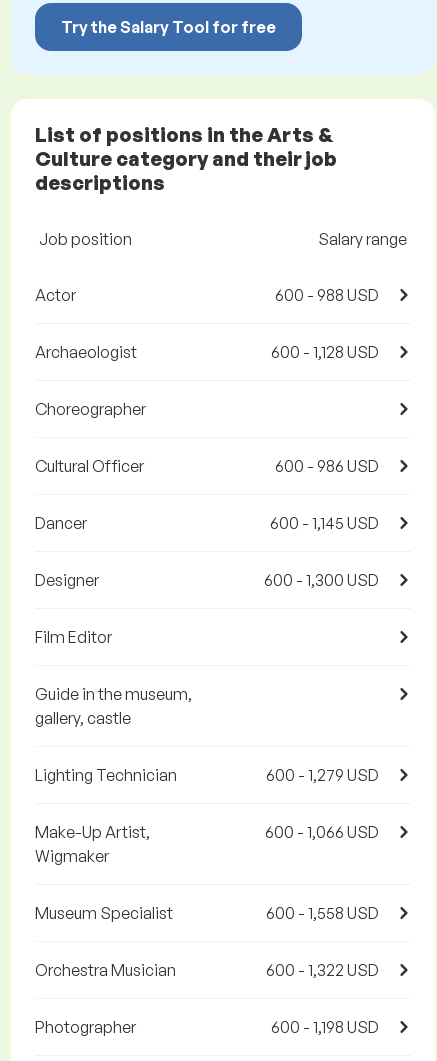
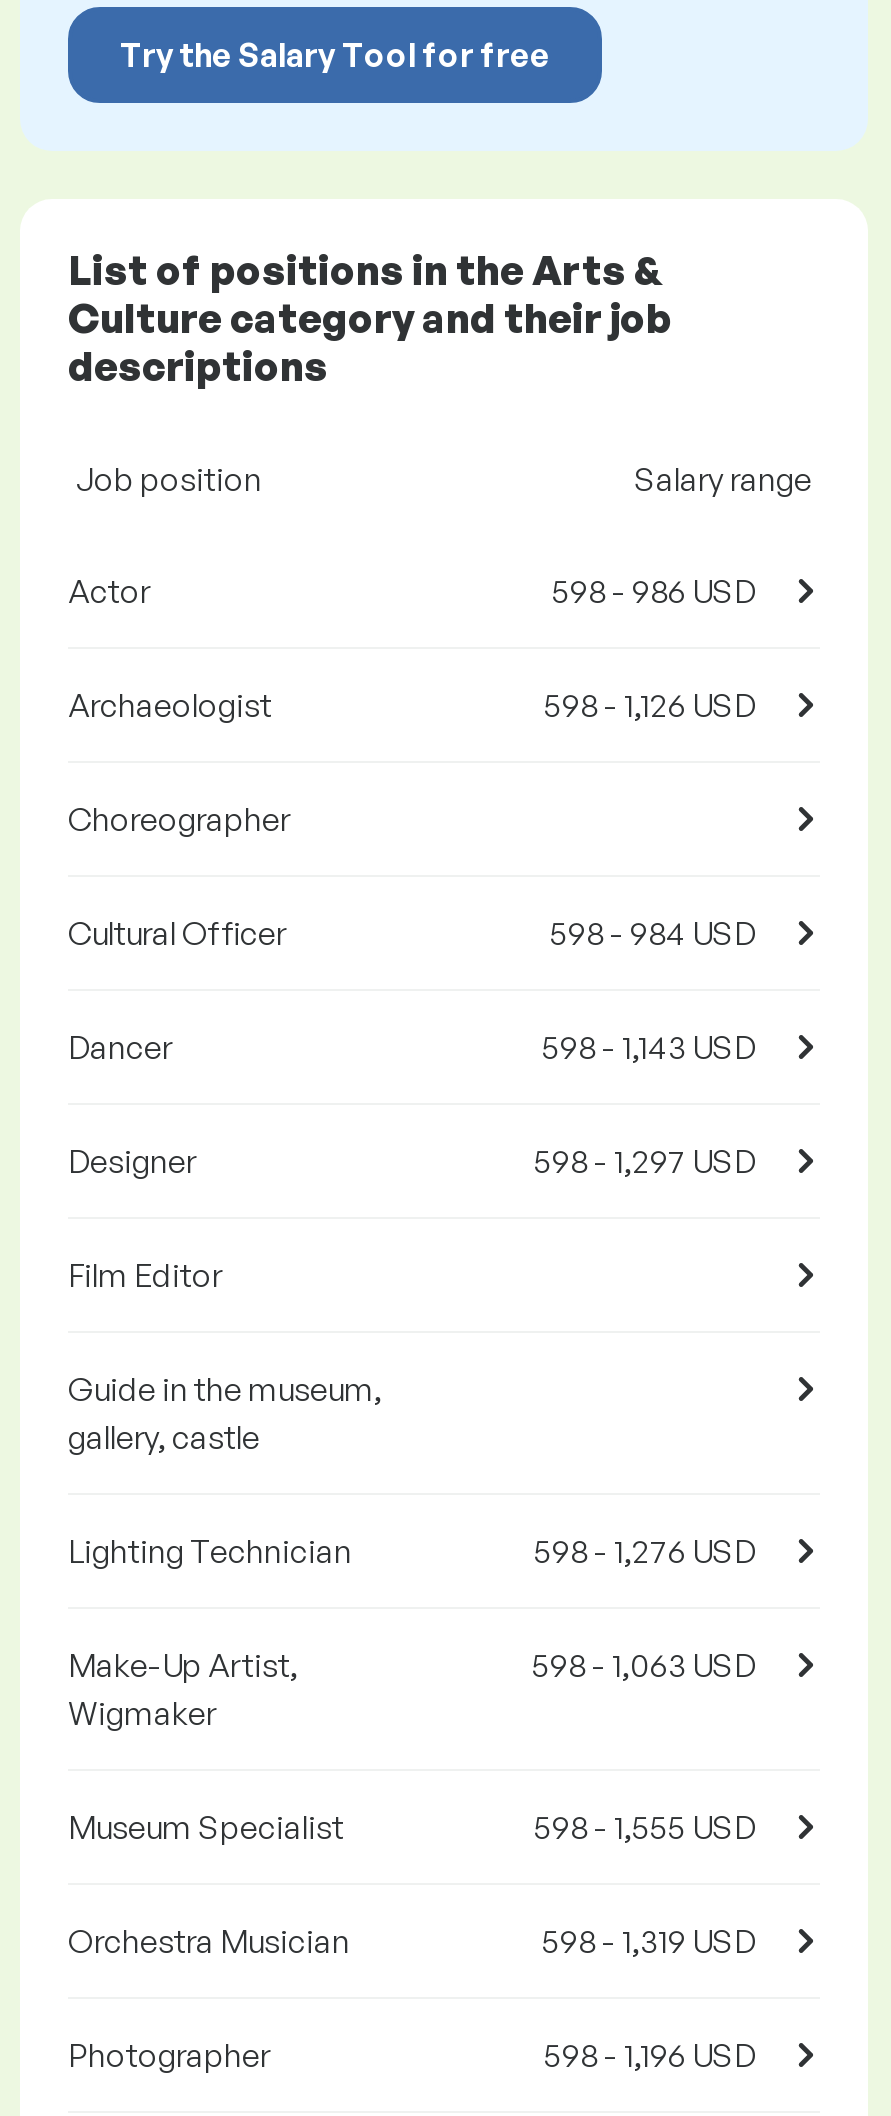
- 600 - 988 USD
+ 598 - 986 USD

- 600 - 1,128 USD
+ 598 - 1,126 USD

- 600 - 986 USD
+ 598 - 984 USD

- 600 - 1,145 USD
+ 598 - 1,143 USD

- 600 - 1,300 USD
+ 598 - 1,297 USD

- 600 - 1,279 USD
+ 598 - 1,276 USD

- 600 - 1,066 USD
+ 598 - 1,063 USD

- 600 - 1,558 USD
+ 598 - 1,555 USD

- 600 - 1,322 USD
+ 598 - 1,319 USD

- 600 - 1,198 USD
+ 598 - 1,196 USD
